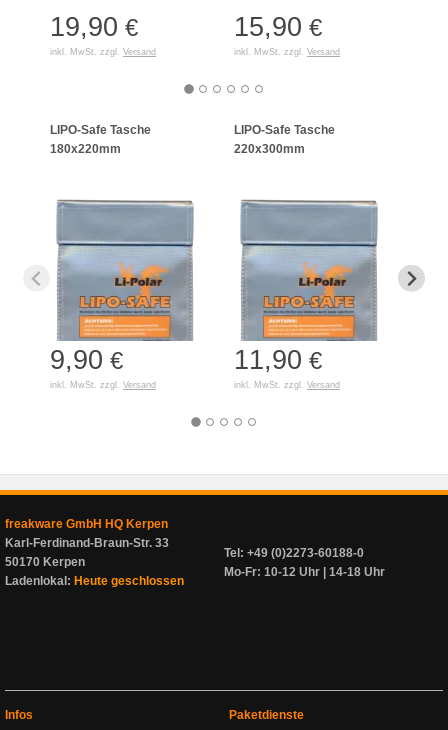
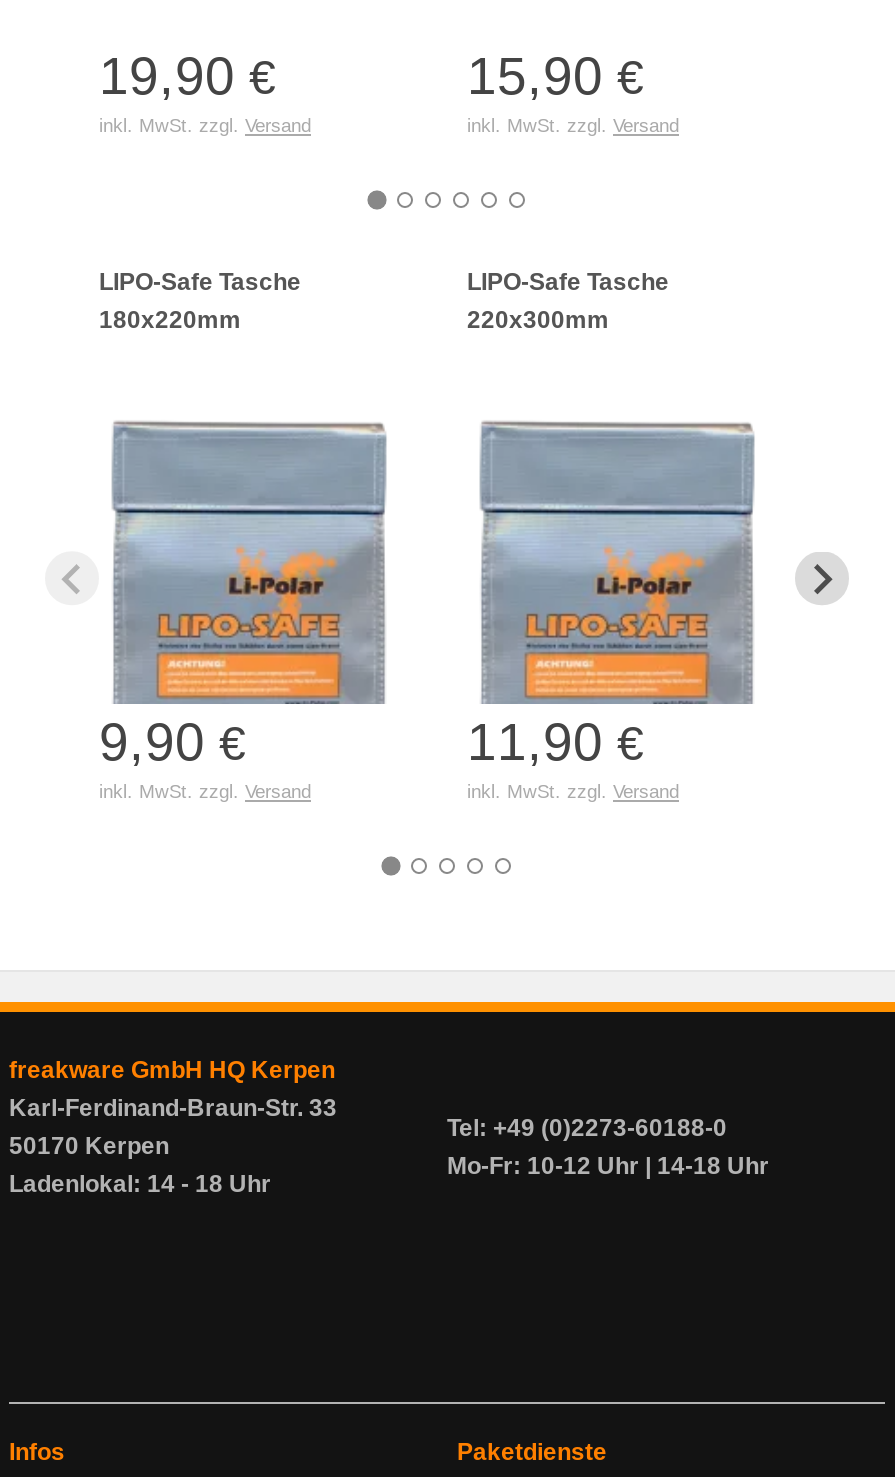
- Ladenlokal: Heute geschlossen
+ Ladenlokal: 14 - 18 Uhr
